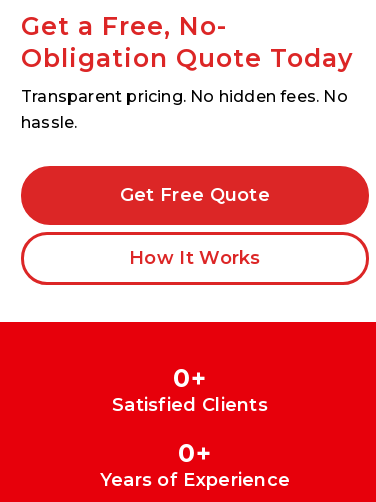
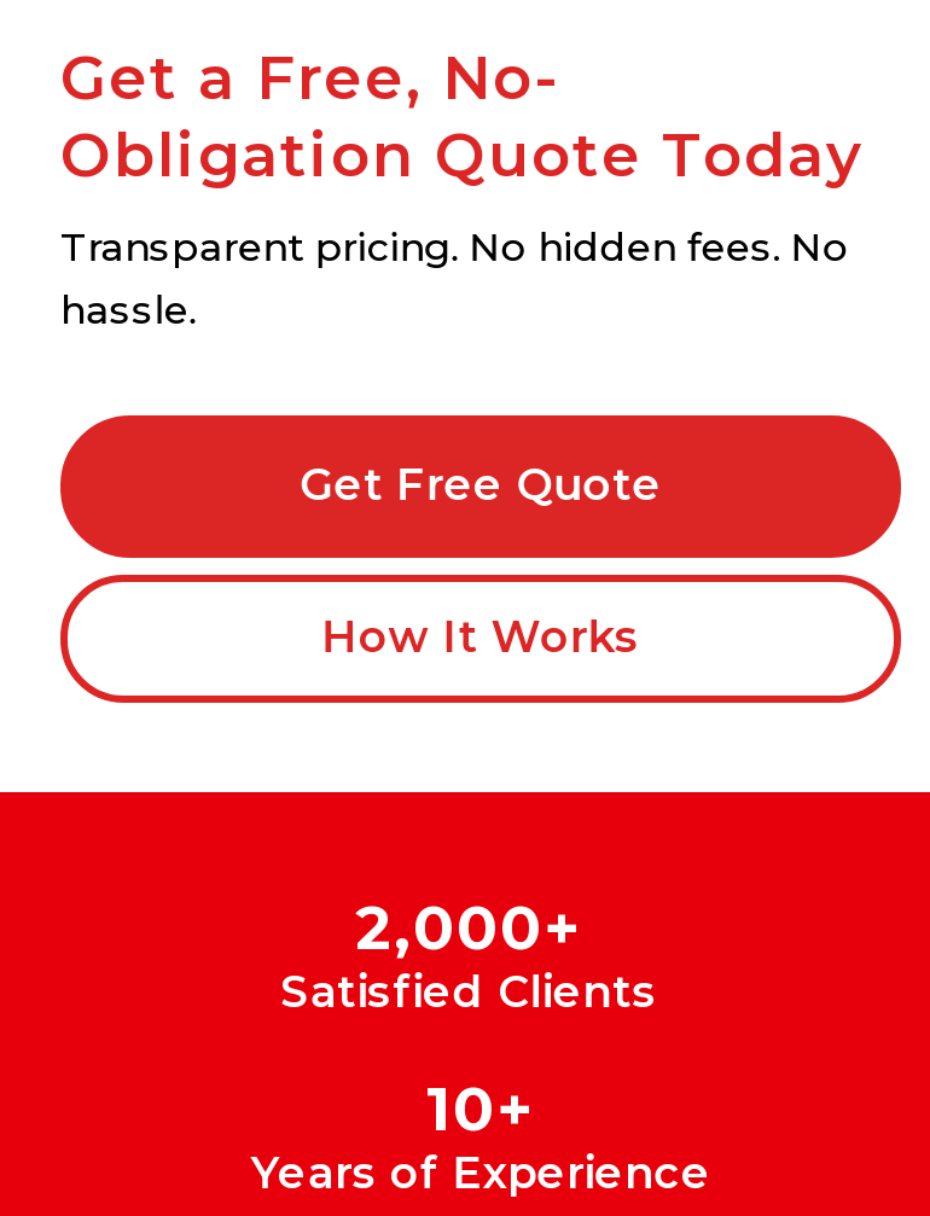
- 0+
+ 2,000+

- 0+
+ 10+
